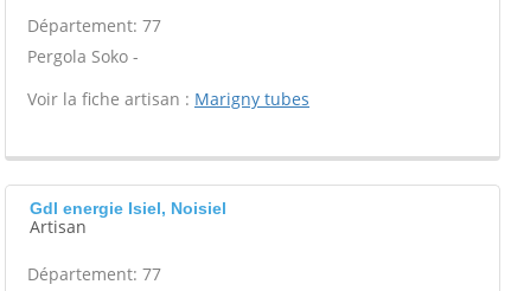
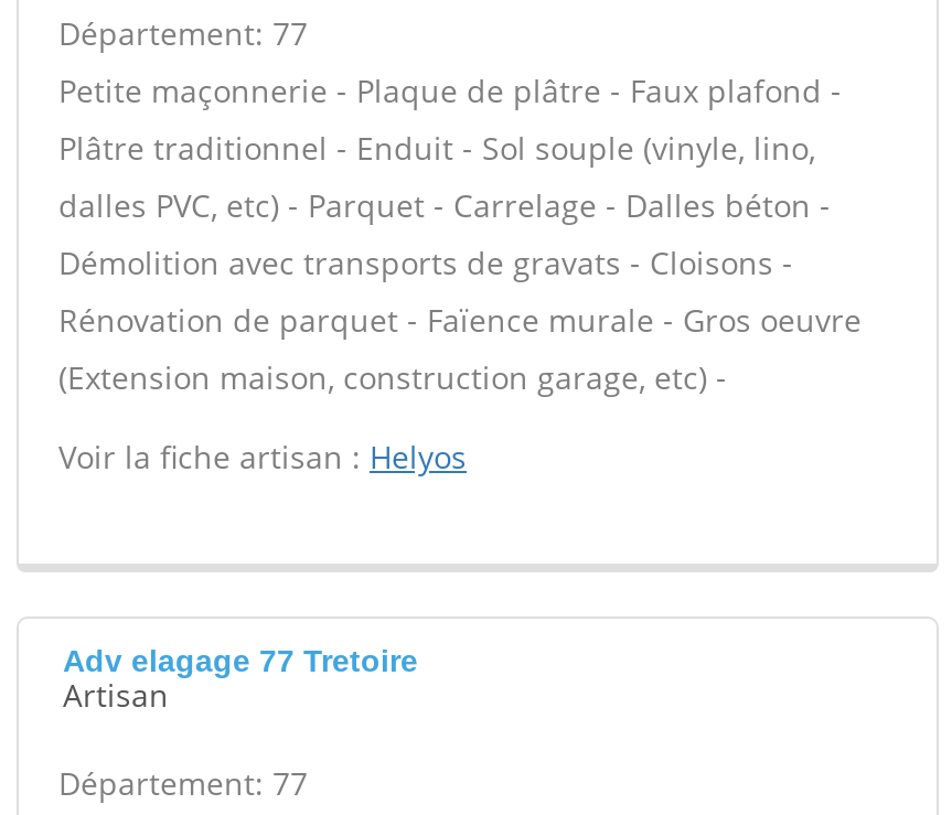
- Pergola Soko -
+ Petite maçonnerie - Plaque de plâtre - Faux plafond -
+ Plâtre traditionnel - Enduit - Sol souple (vinyle, lino,
+ dalles PVC, etc) - Parquet - Carrelage - Dalles béton -
+ Démolition avec transports de gravats - Cloisons -
+ Rénovation de parquet - Faïence murale - Gros oeuvre
+ (Extension maison, construction garage, etc) -

- Voir la fiche artisan : Marigny tubes
+ Voir la fiche artisan : Helyos

- Gdl energie Isiel, Noisiel
+ Adv elagage 77 Tretoire
